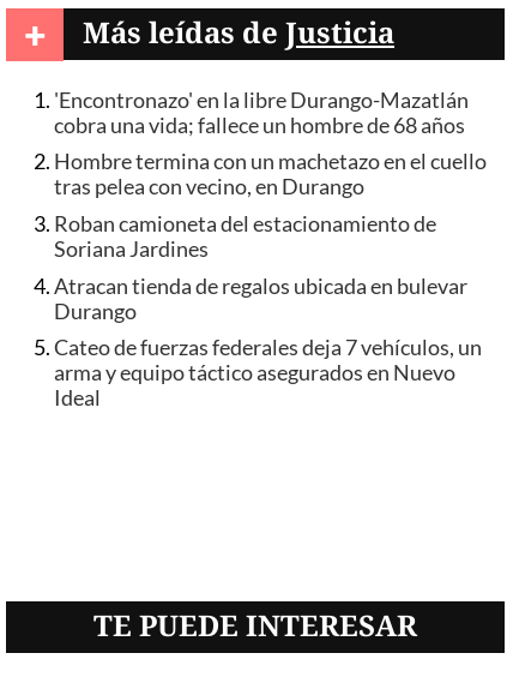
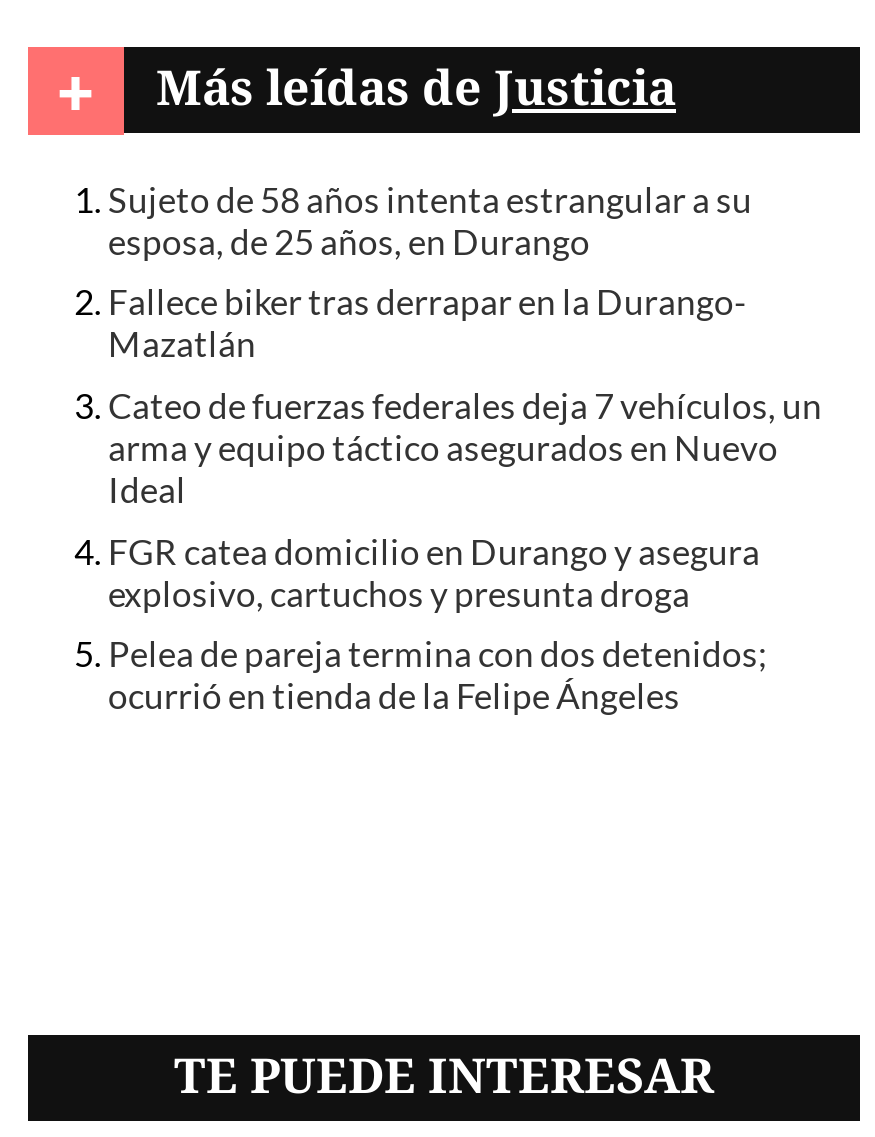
- 'Encontronazo' en la libre Durango-Mazatlán
- cobra una vida; fallece un hombre de 68 años
- Hombre termina con un machetazo en el cuello
- tras pelea con vecino, en Durango
- Roban camioneta del estacionamiento de
- Soriana Jardines
- Atracan tienda de regalos ubicada en bulevar
- Durango
+ Sujeto de 58 años intenta estrangular a su
+ esposa, de 25 años, en Durango
+ Fallece biker tras derrapar en la Durango-
+ Mazatlán

moved up: Cateo de fuerzas federales deja 7 vehículos, un | arma y equipo táctico asegurados en Nuevo | Ideal

+ FGR catea domicilio en Durango y asegura
+ explosivo, cartuchos y presunta droga
+ Pelea de pareja termina con dos detenidos;
+ ocurrió en tienda de la Felipe Ángeles
